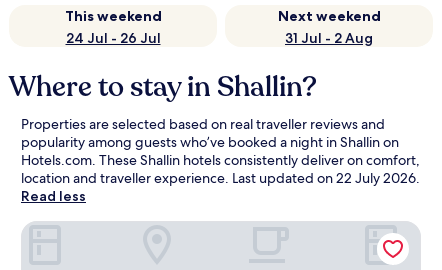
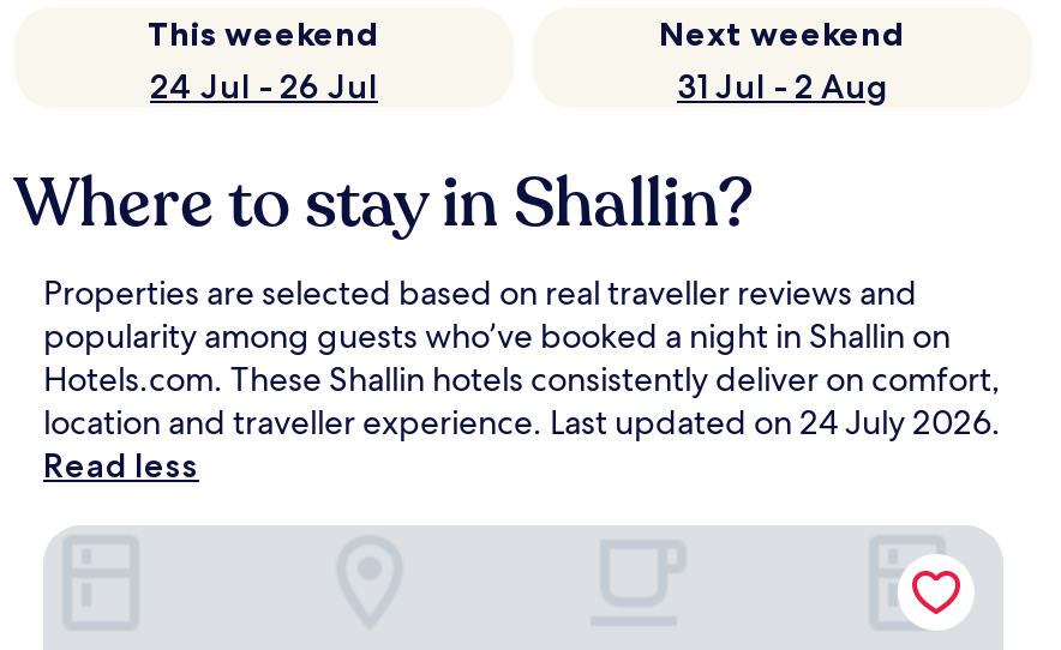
- location and traveller experience. Last updated on 22 July 2026.
+ location and traveller experience. Last updated on 24 July 2026.
